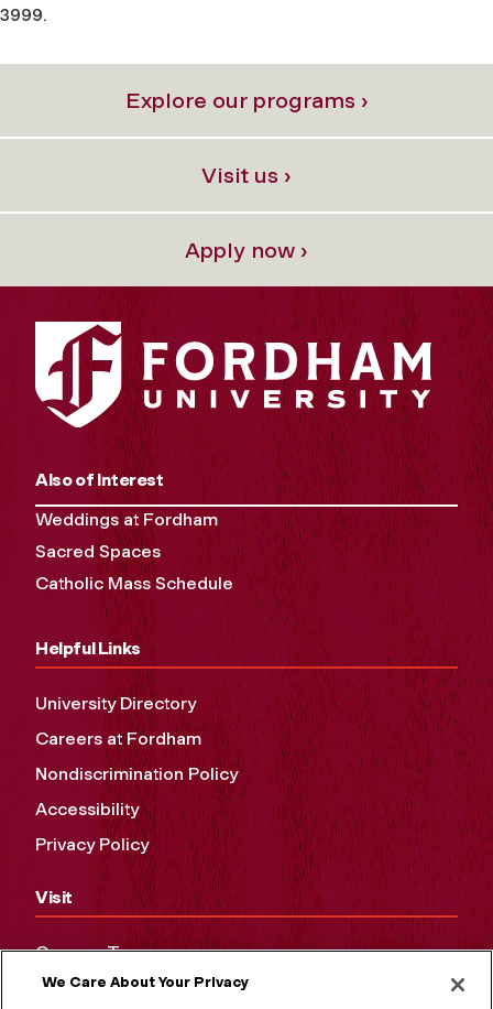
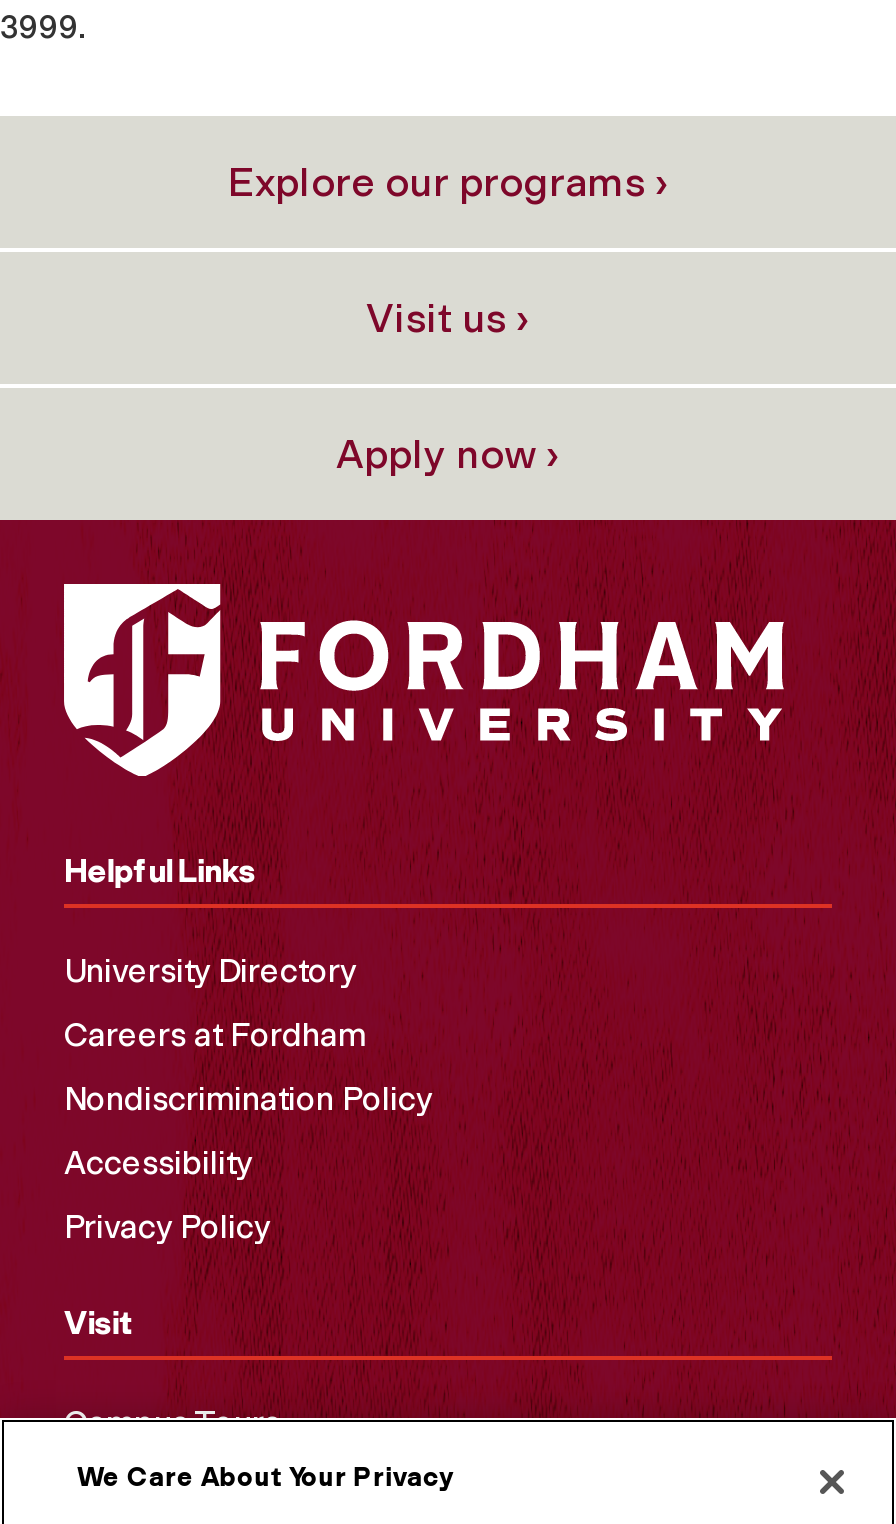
- Also of Interest
- Weddings at Fordham
- Sacred Spaces
- Catholic Mass Schedule
